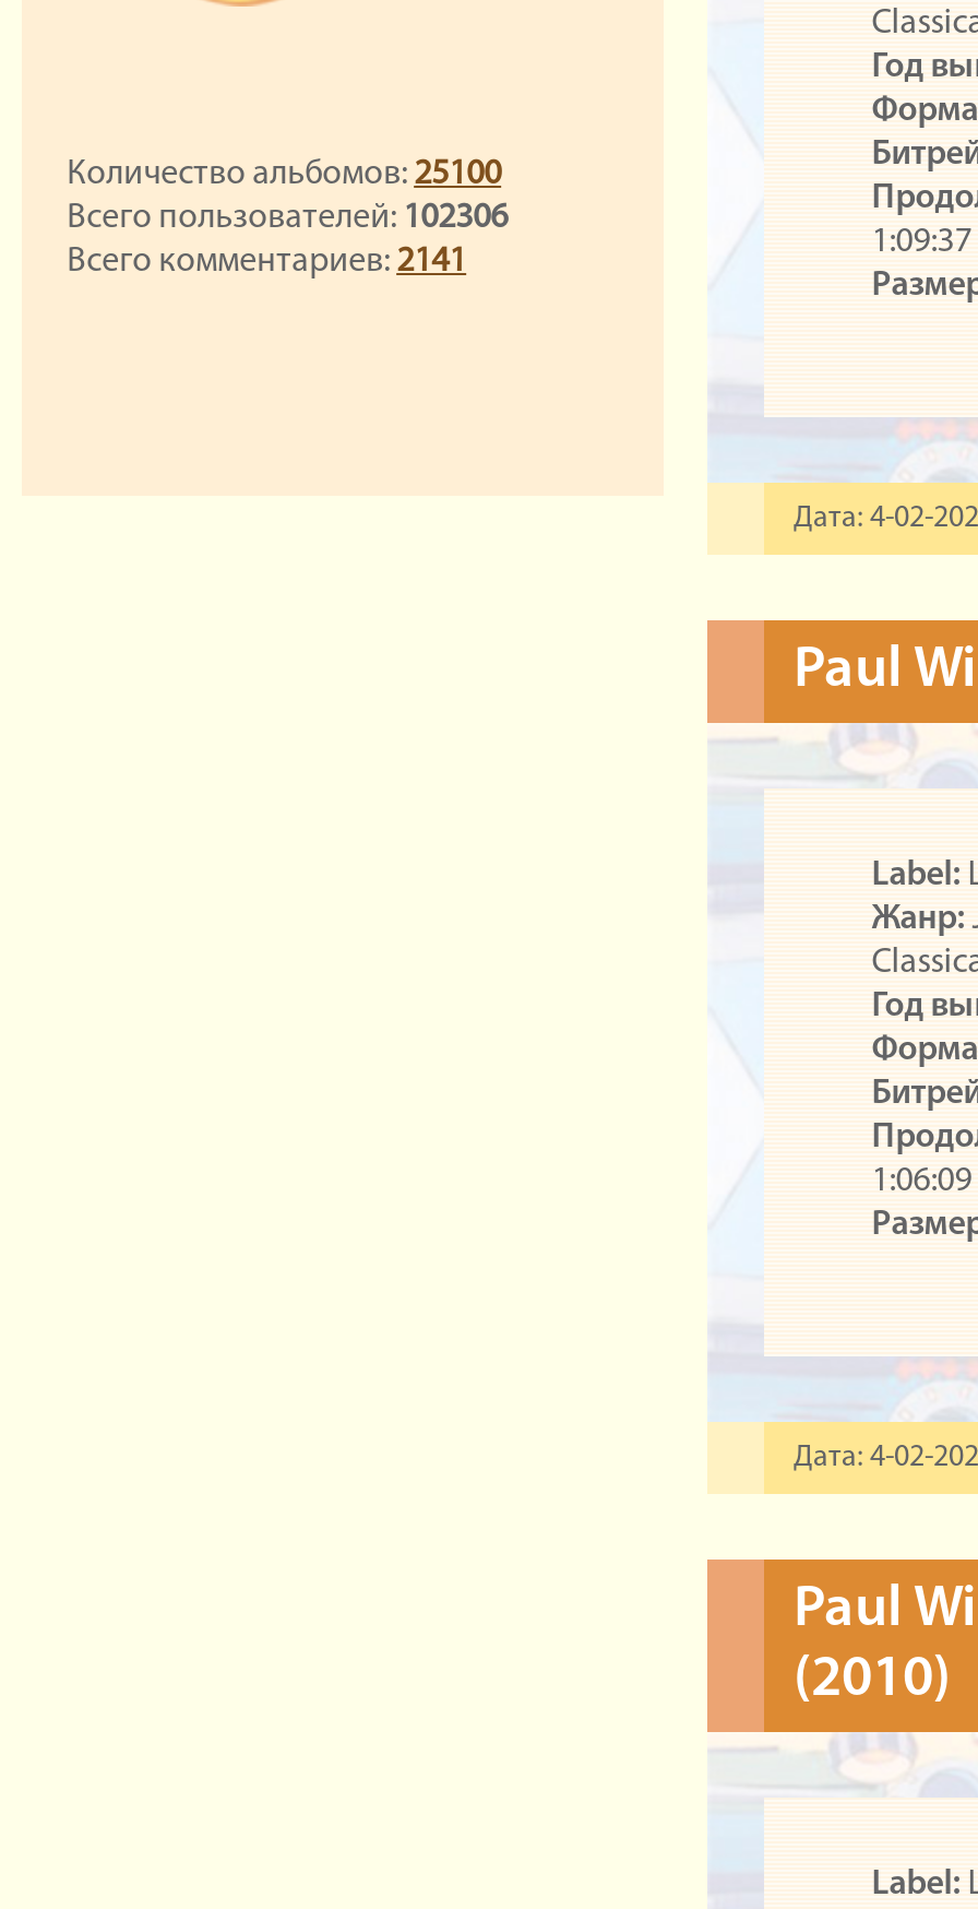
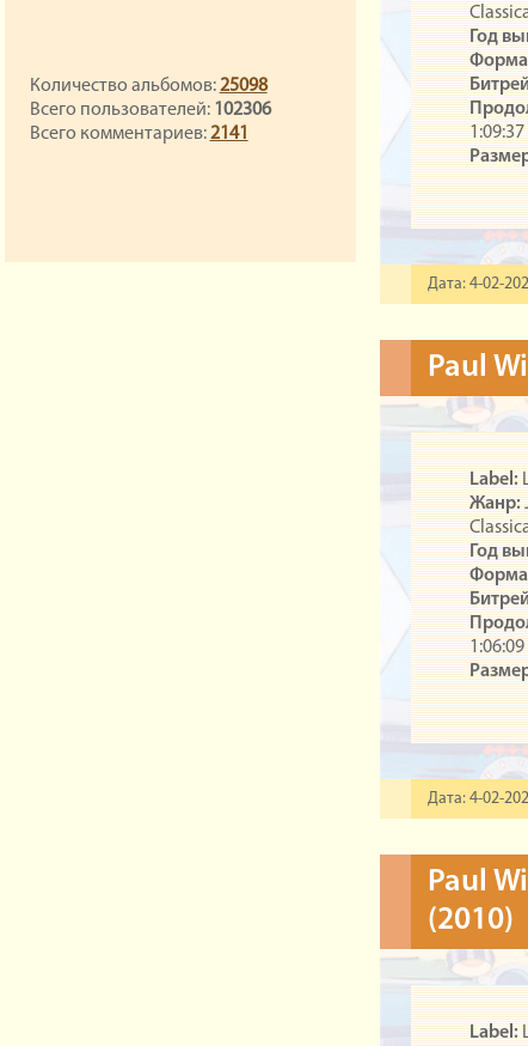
- Количество альбомов: 25100
+ Количество альбомов: 25098
